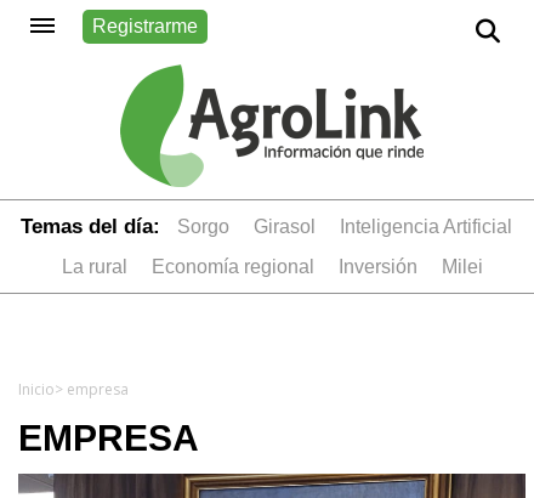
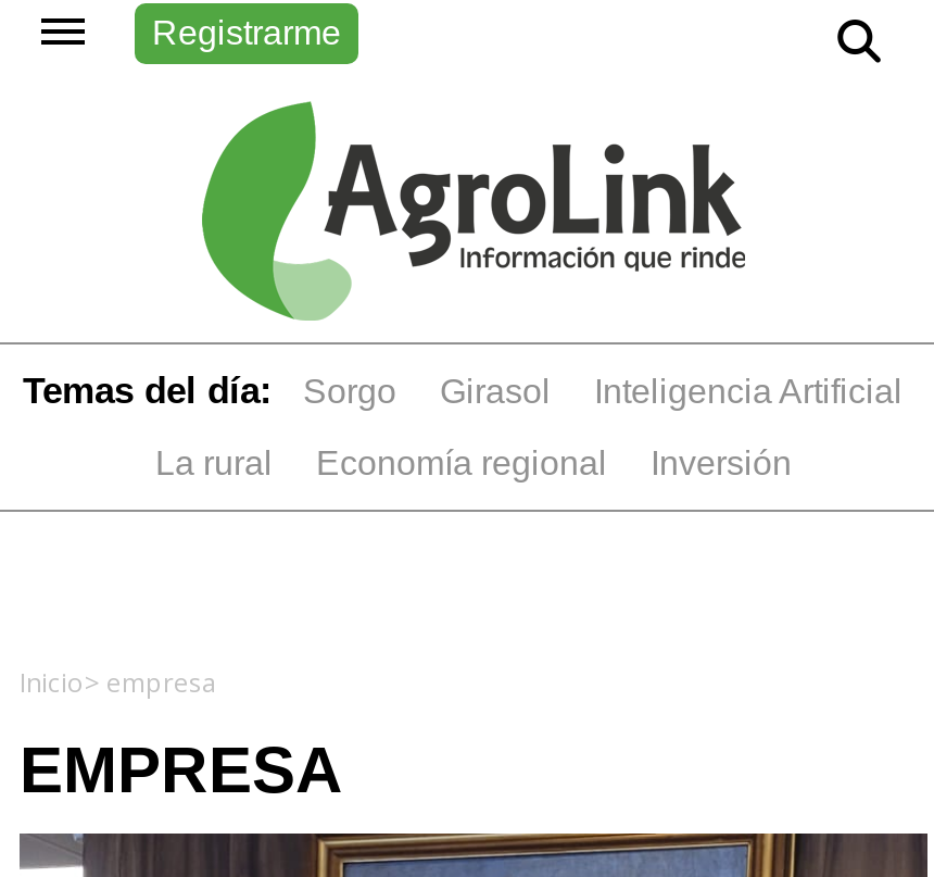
- Milei
